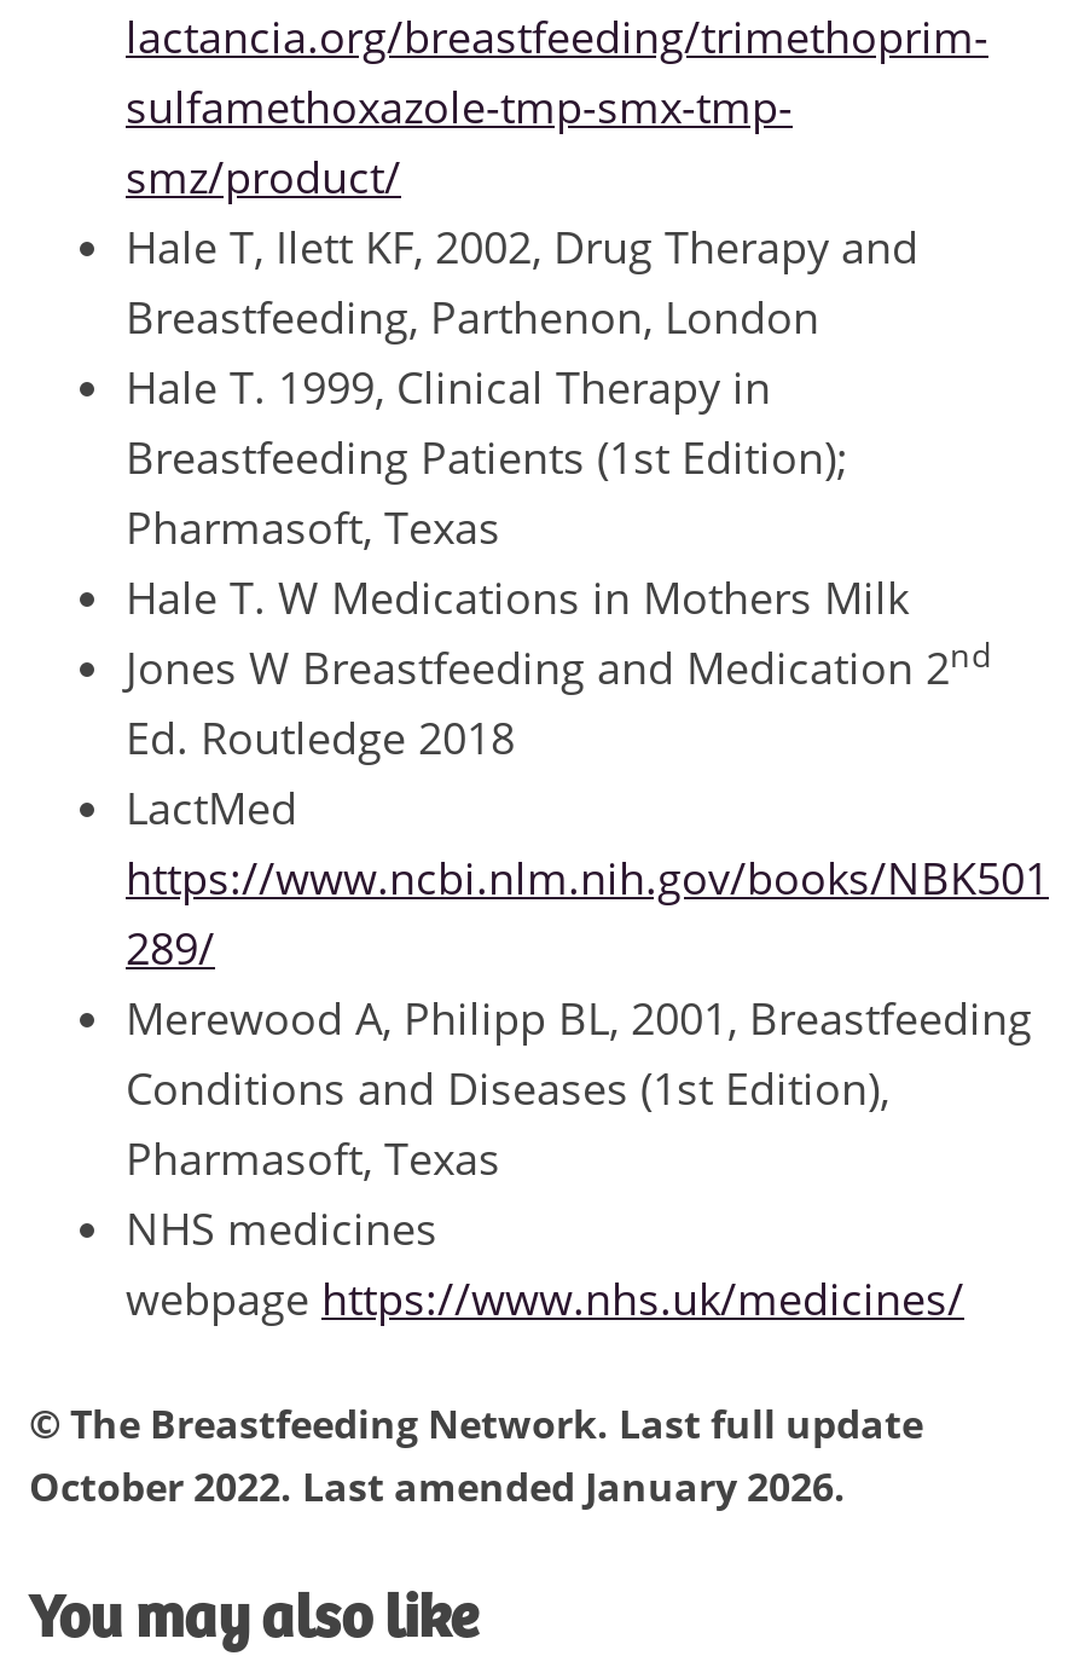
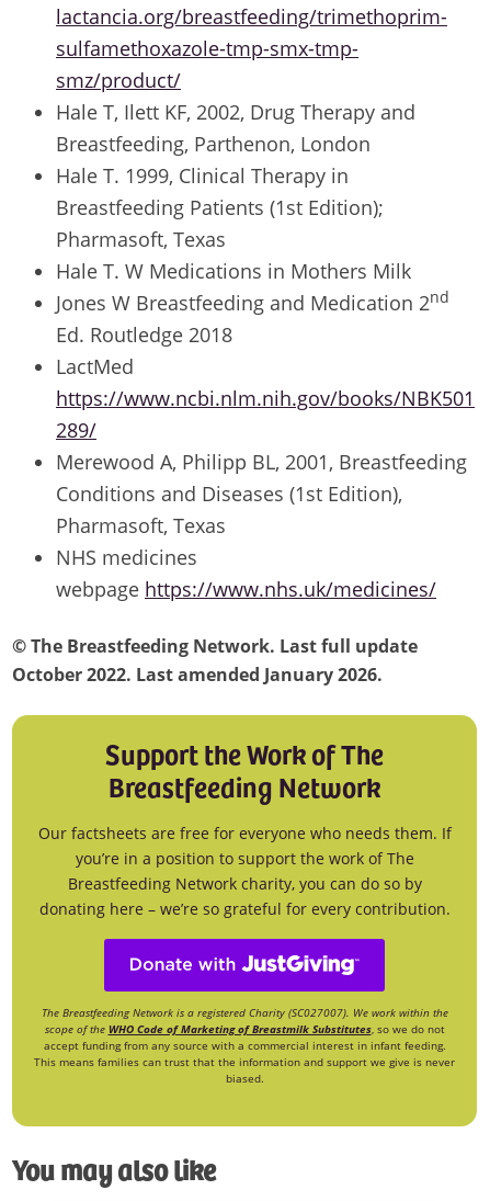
+ [image]
+ Support the Work of The
+ Breastfeeding Network
+ Our factsheets are free for everyone who needs them. If
+ you’re in a position to support the work of The
+ Breastfeeding Network charity, you can do so by
+ donating here – we’re so grateful for every contribution.

+ The Breastfeeding Network is a registered Charity (SC027007). We work within the
+ scope of the WHO Code of Marketing of Breastmilk Substitutes, so we do not
+ accept funding from any source with a commercial interest in infant feeding.
+ This means families can trust that the information and support we give is never
+ biased.
